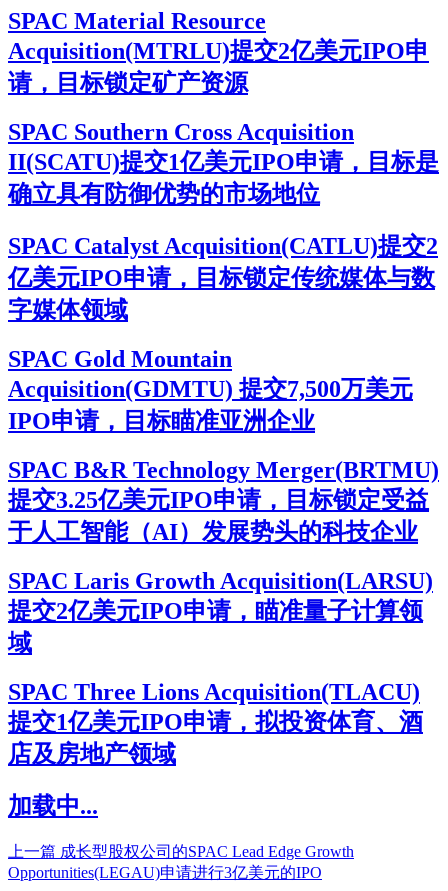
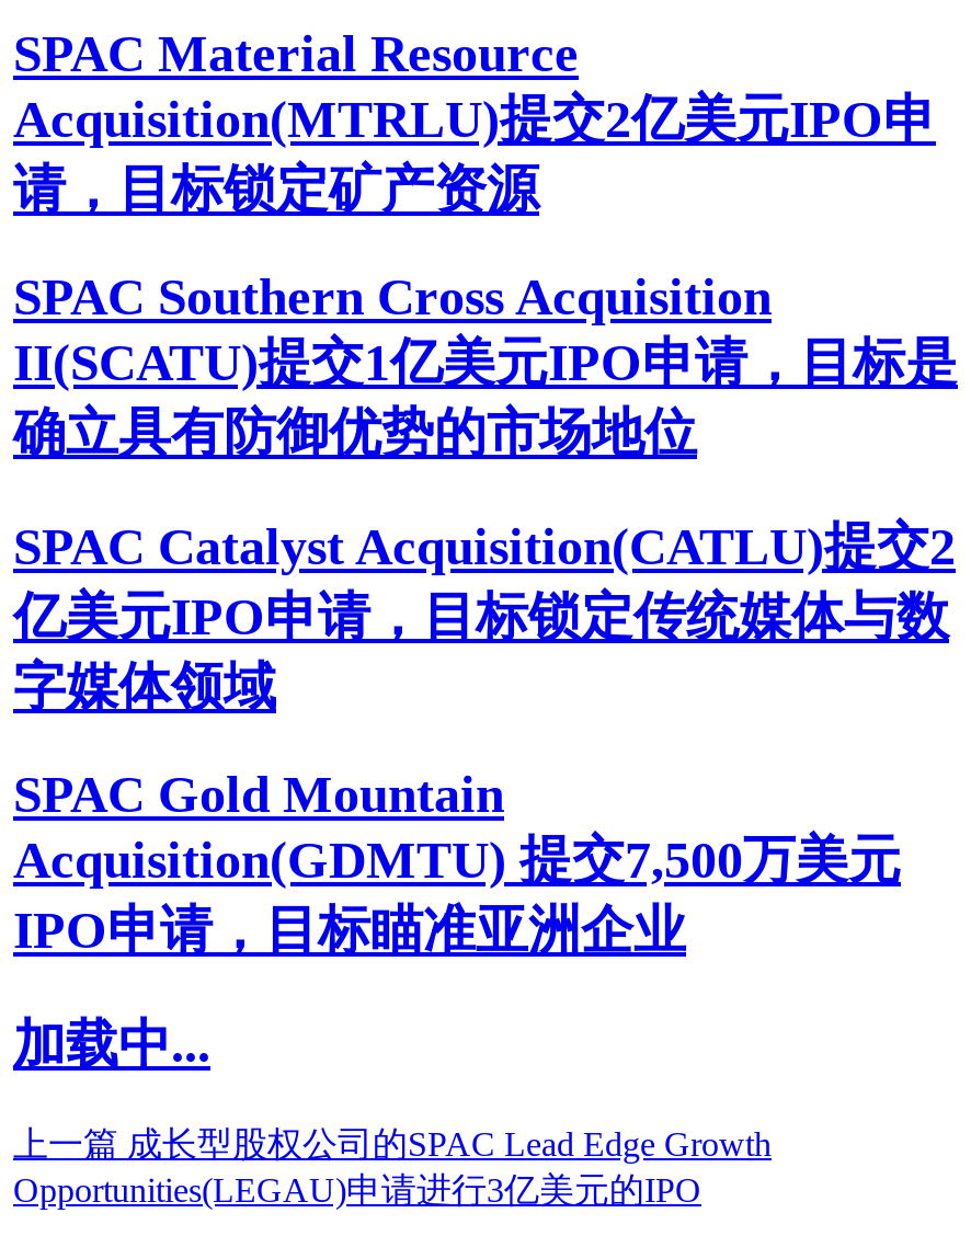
- SPAC B&R Technology Merger(BRTMU)
- 提交3.25亿美元IPO申请，目标锁定受益
- 于人工智能（AI）发展势头的科技企业
- SPAC Laris Growth Acquisition(LARSU)
- 提交2亿美元IPO申请，瞄准量子计算领
- 域
- SPAC Three Lions Acquisition(TLACU)
- 提交1亿美元IPO申请，拟投资体育、酒
- 店及房地产领域
